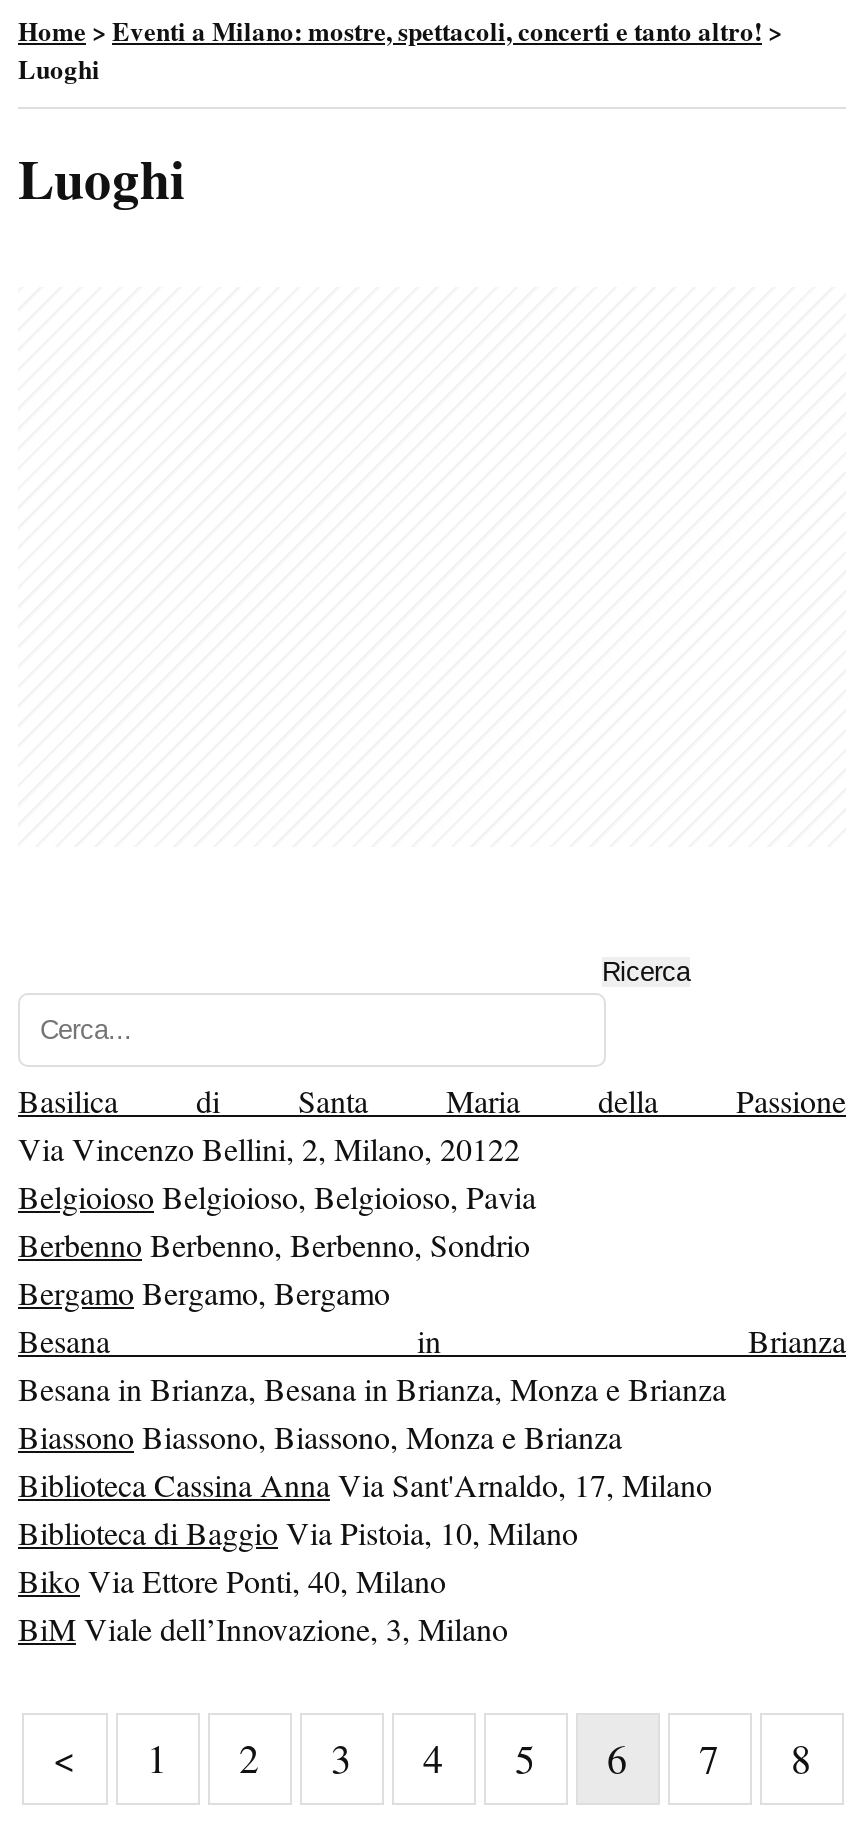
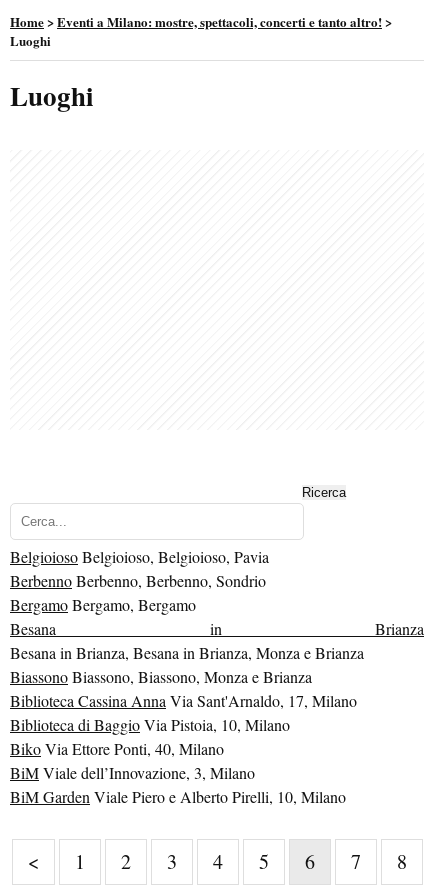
- Basilica di Santa Maria della Passione
- Via Vincenzo Bellini, 2, Milano, 20122

moved up: Belgioioso Belgioioso, Belgioioso, Pavia | Berbenno Berbenno, Berbenno, Sondrio | Bergamo Bergamo, Bergamo | ... | Biko Via Ettore Ponti, 40, Milano | BiM Viale dell’Innovazione, 3, Milano

+ BiM Garden Viale Piero e Alberto Pirelli, 10, Milano
